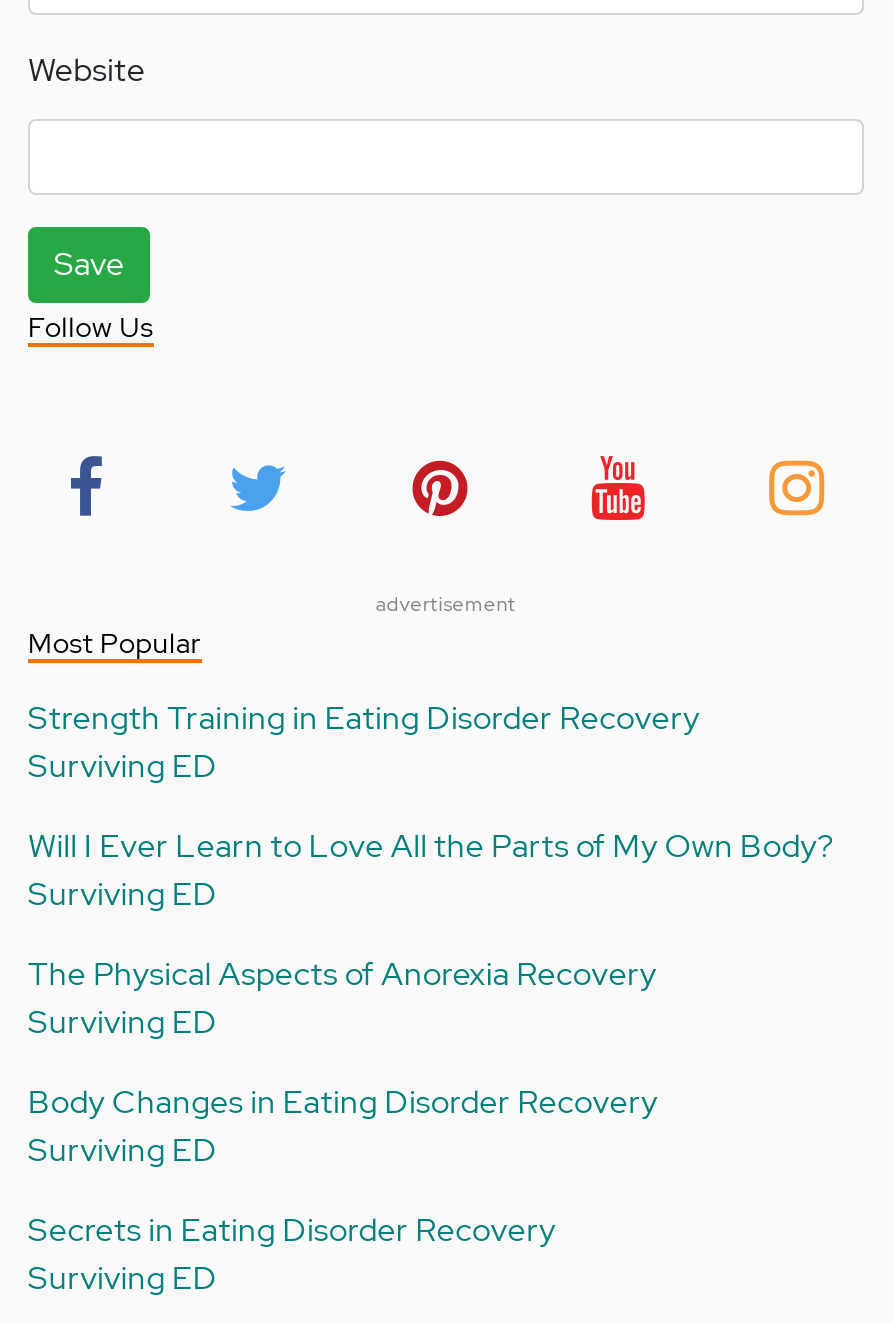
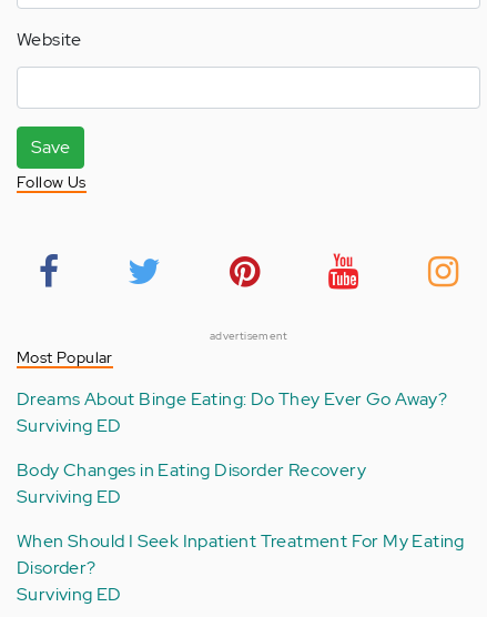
- Strength Training in Eating Disorder Recovery
- Surviving ED
- Will I Ever Learn to Love All the Parts of My Own Body?
- Surviving ED
- The Physical Aspects of Anorexia Recovery
+ Dreams About Binge Eating: Do They Ever Go Away?

moved up: Surviving ED | Body Changes in Eating Disorder Recovery | Surviving ED

- Secrets in Eating Disorder Recovery
+ When Should I Seek Inpatient Treatment For My Eating
+ Disorder?
